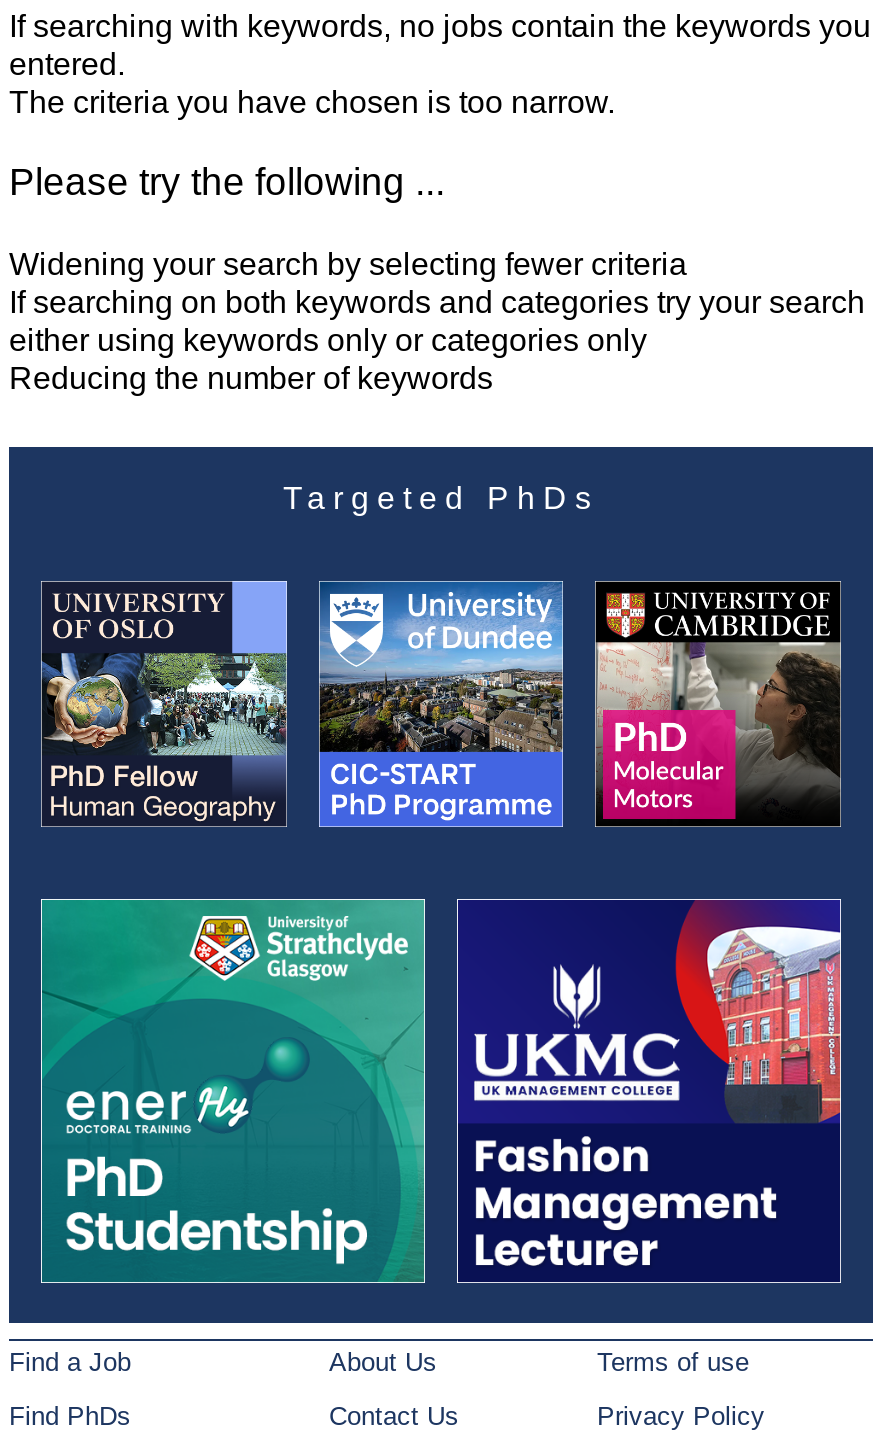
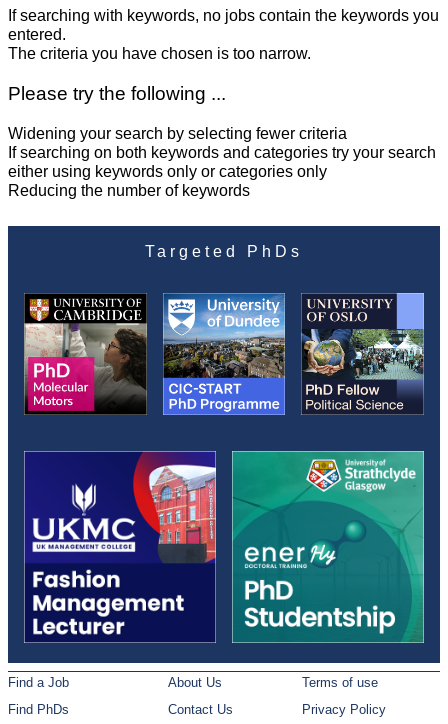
- [image]
+ [image]

- [image]
+ [image]

- [image]
+ [image]

- [image]
+ [image]
